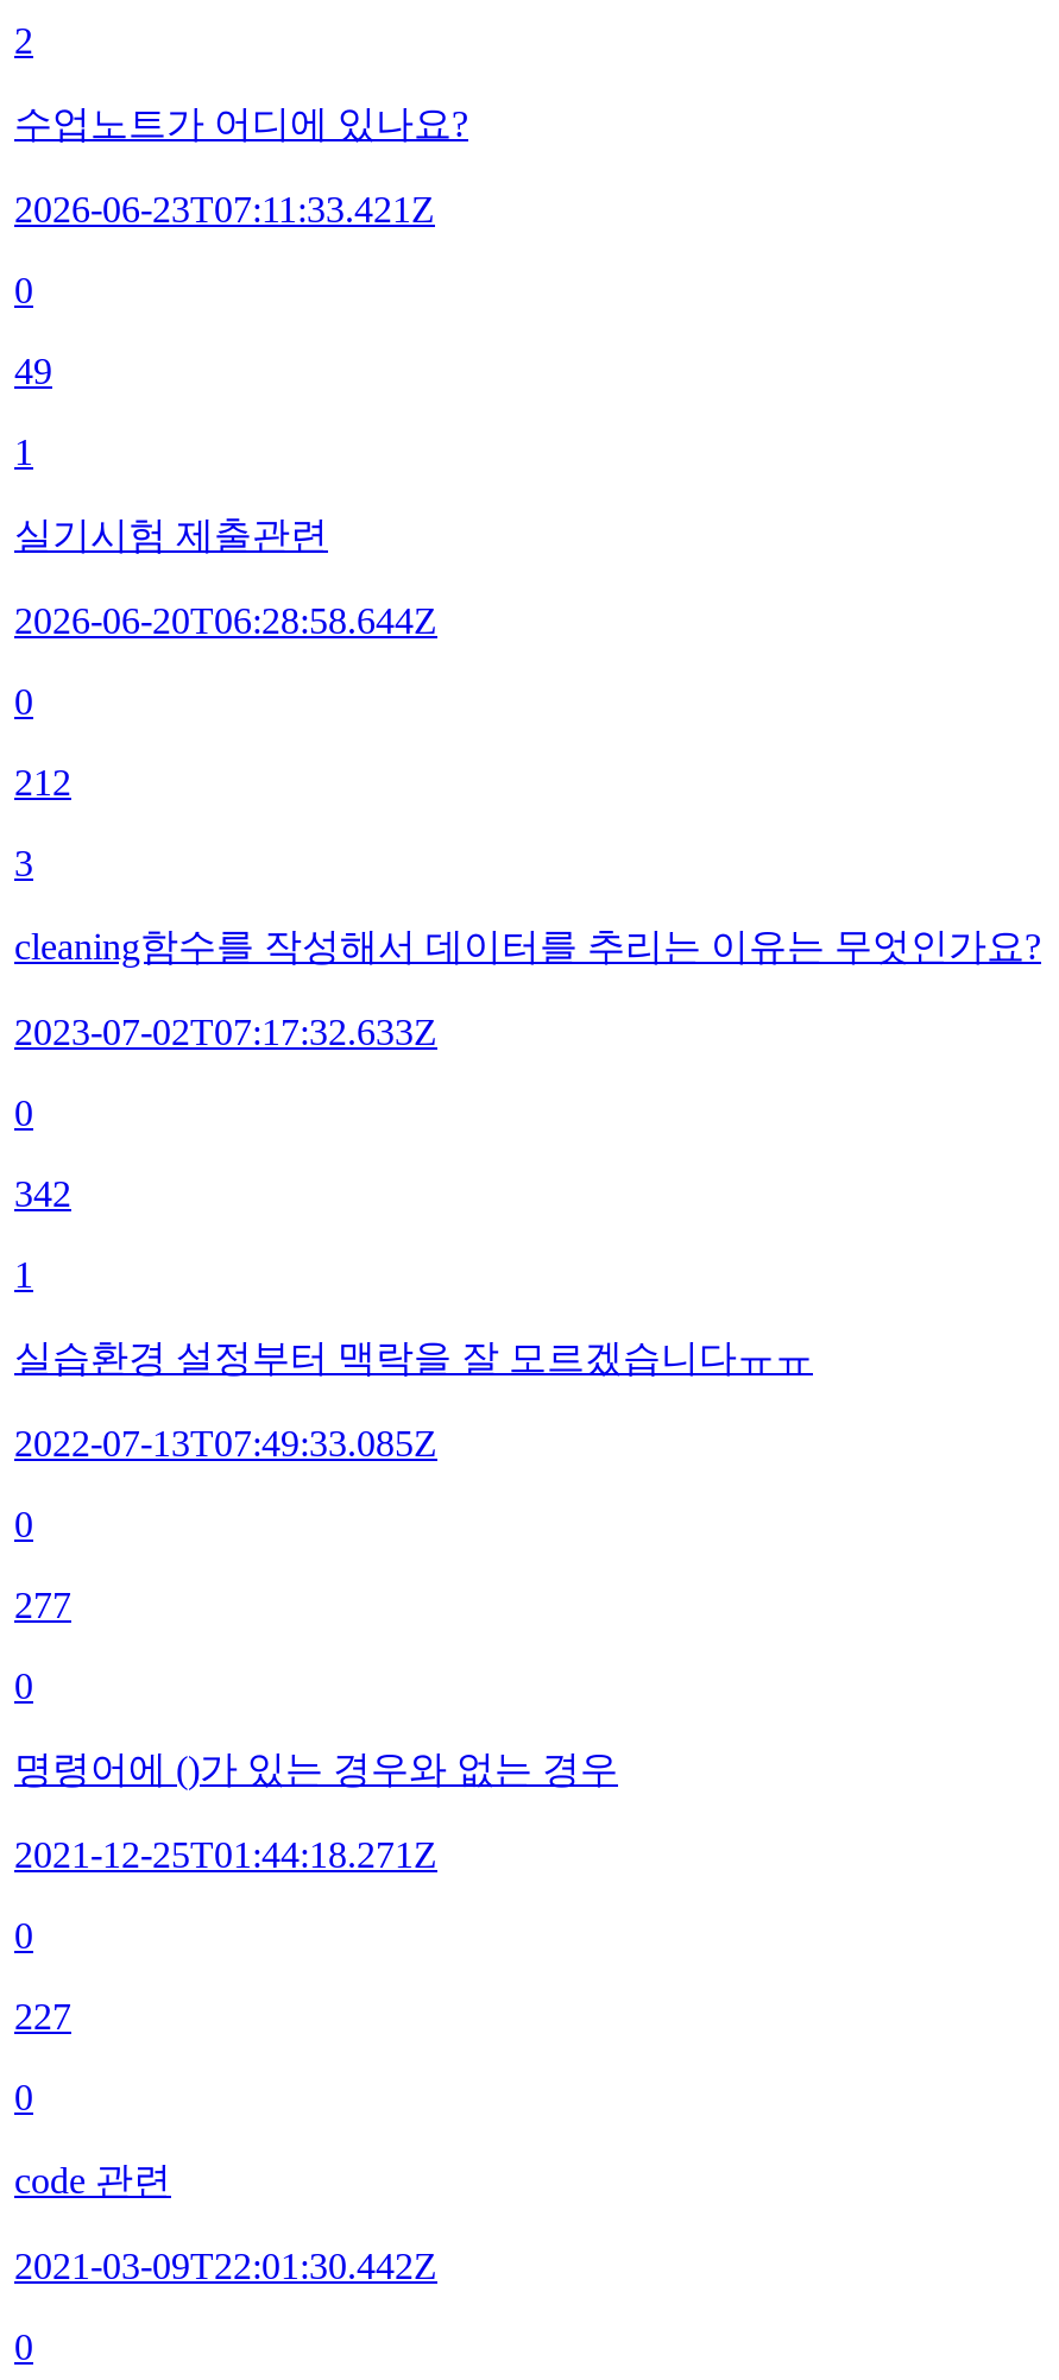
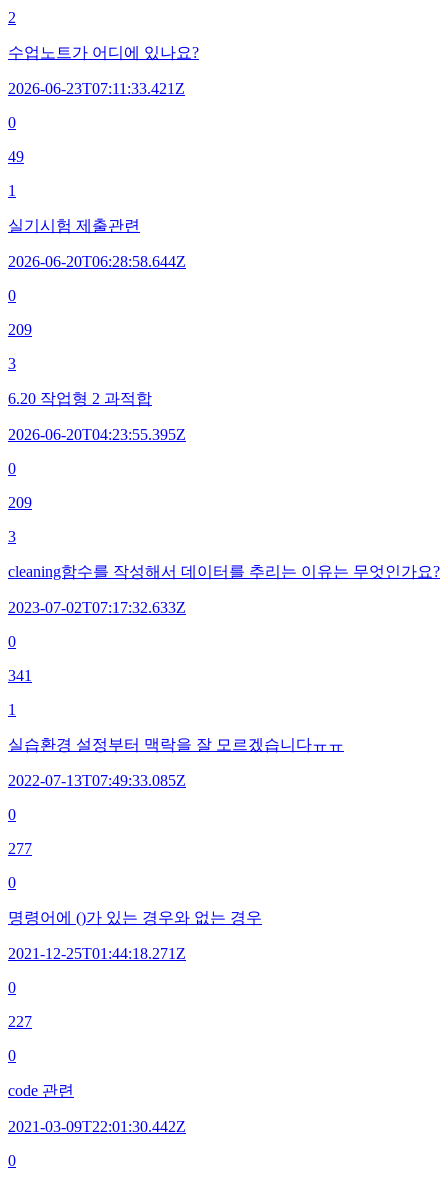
- 212
+ 209
+ 3
+ 6.20 작업형 2 과적합
+ 2026-06-20T04:23:55.395Z
+ 0
+ 209

- 342
+ 341
